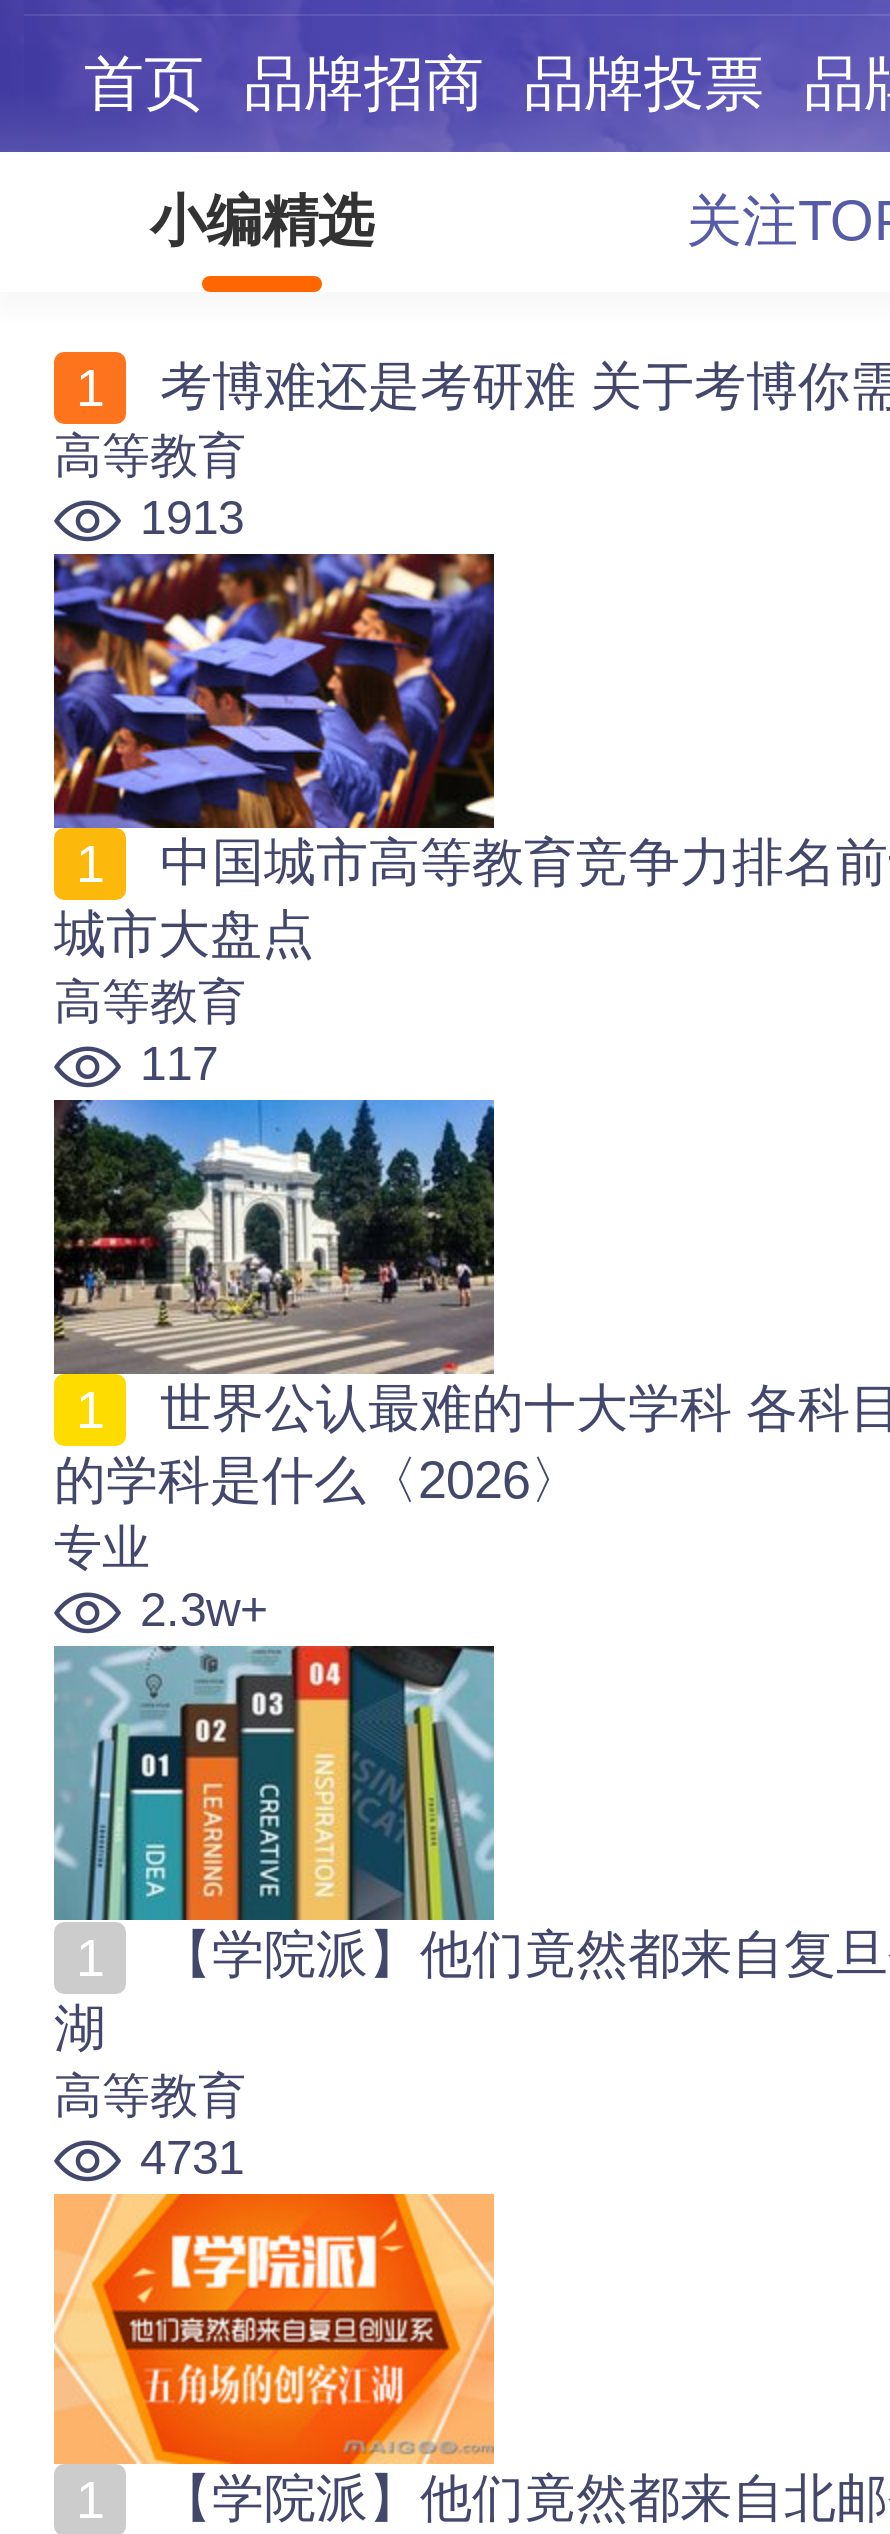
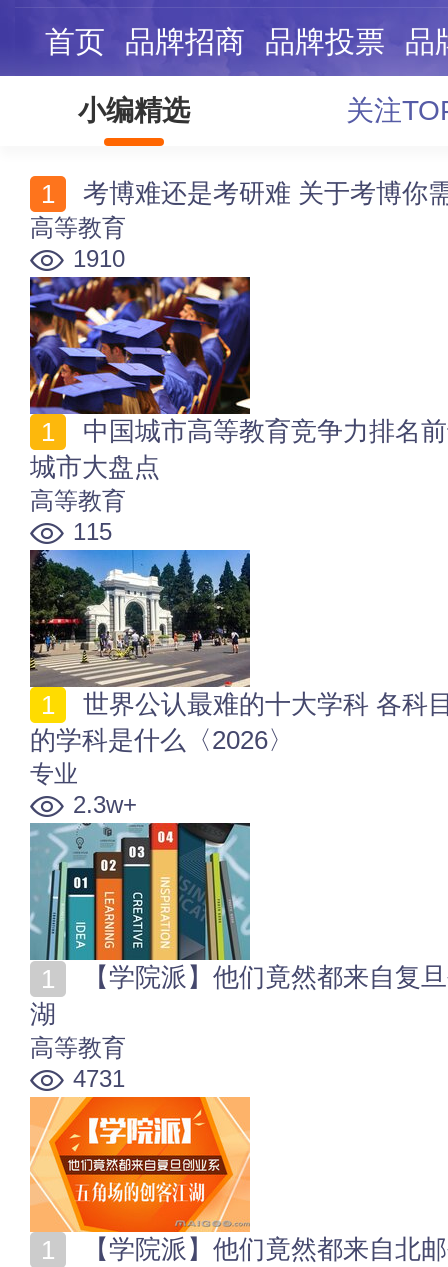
- 1913
+ 1910

- 117
+ 115
